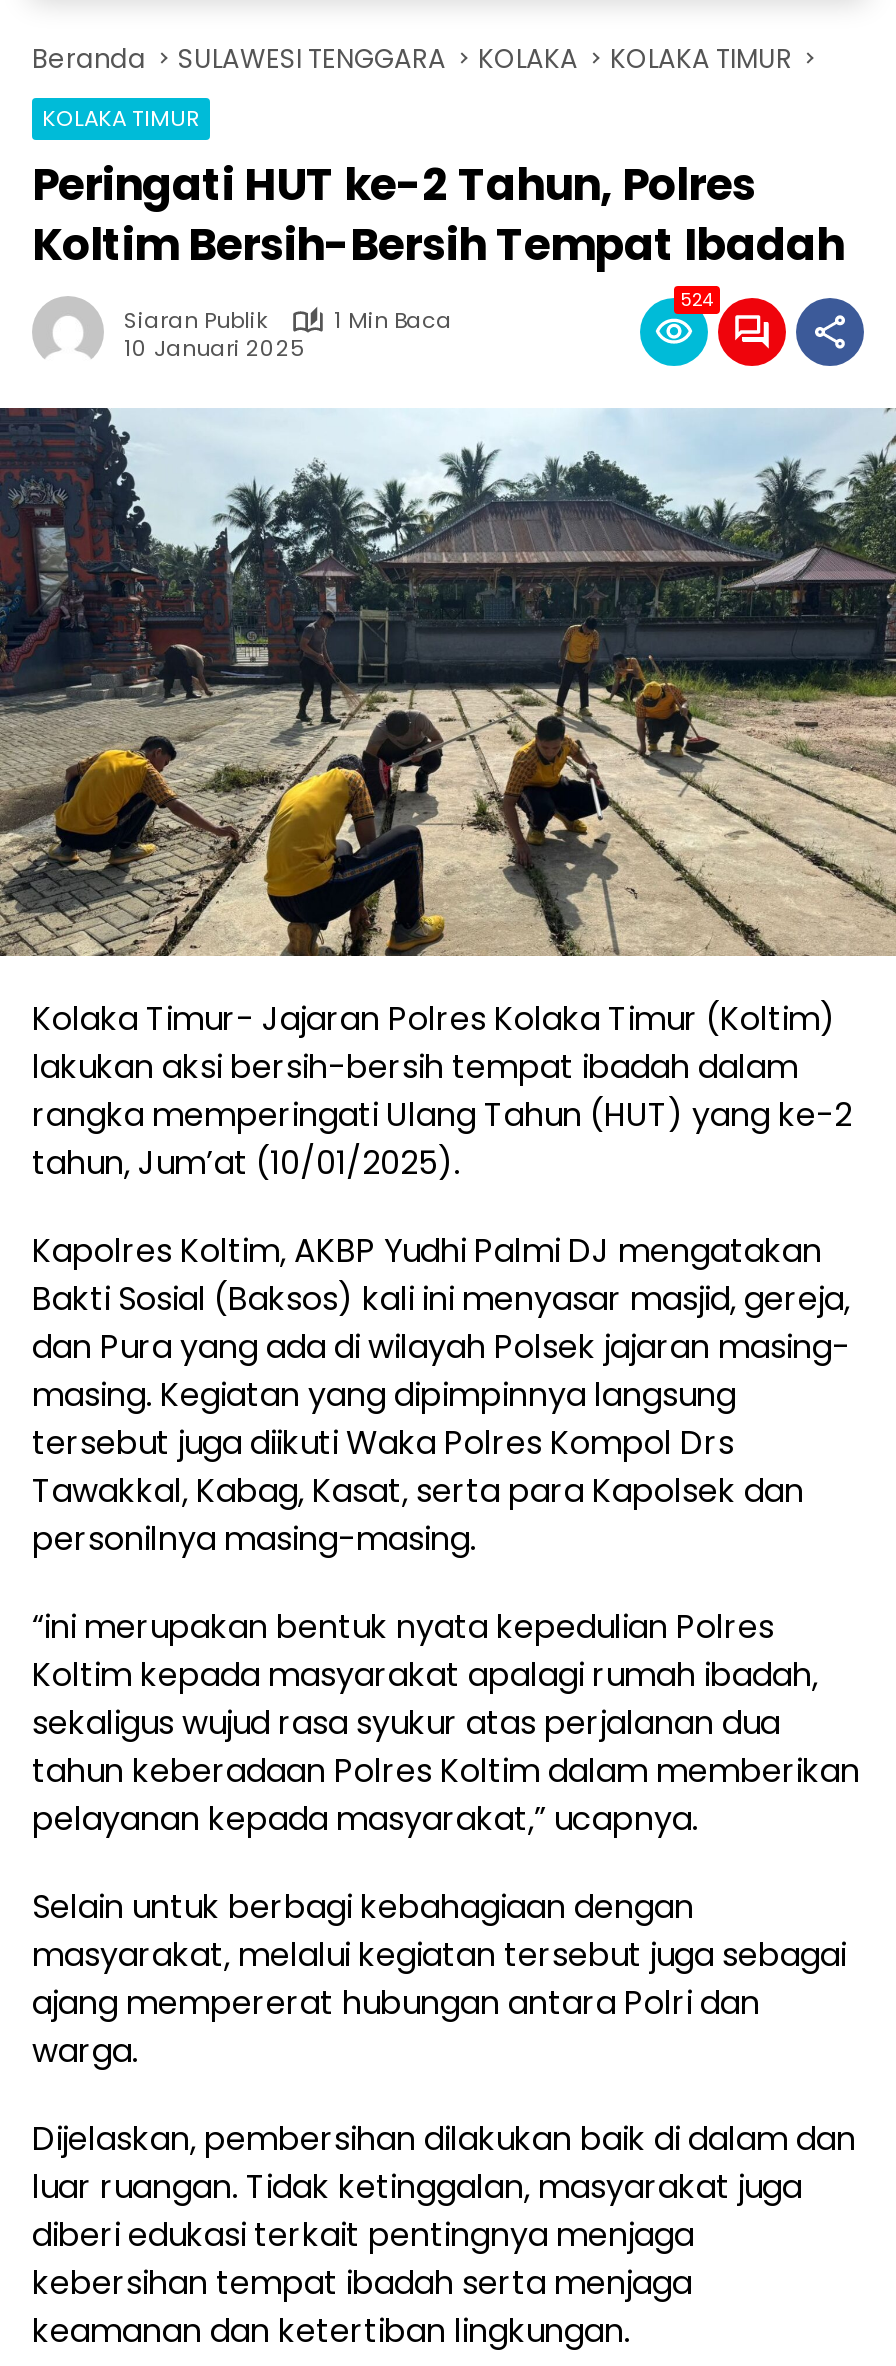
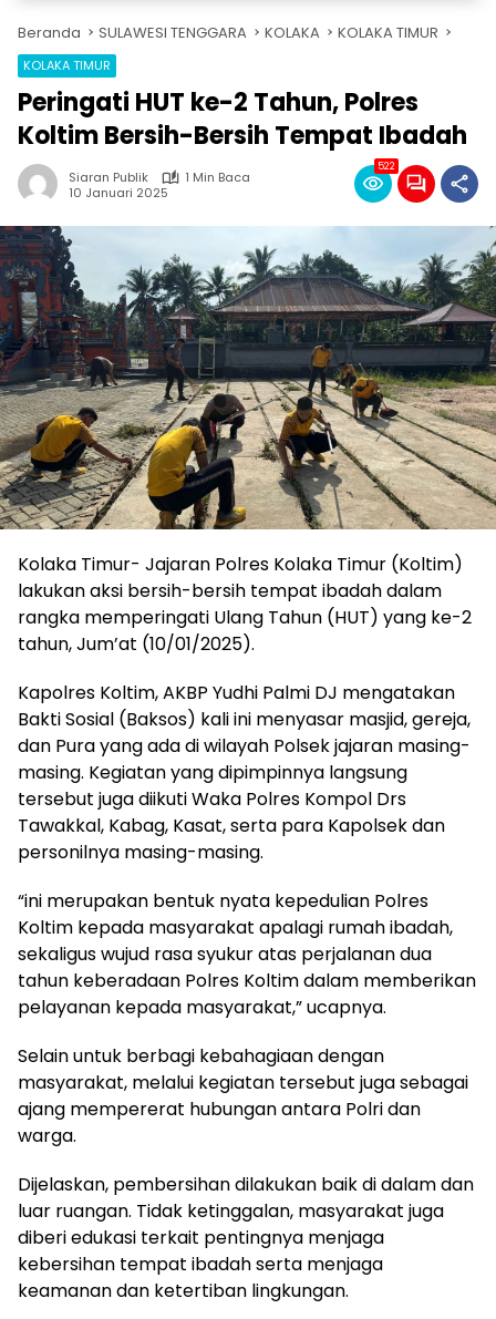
- 524
+ 522
